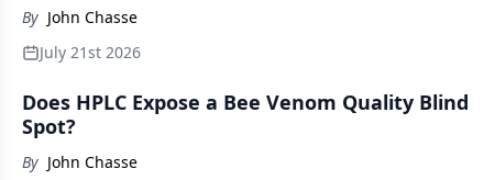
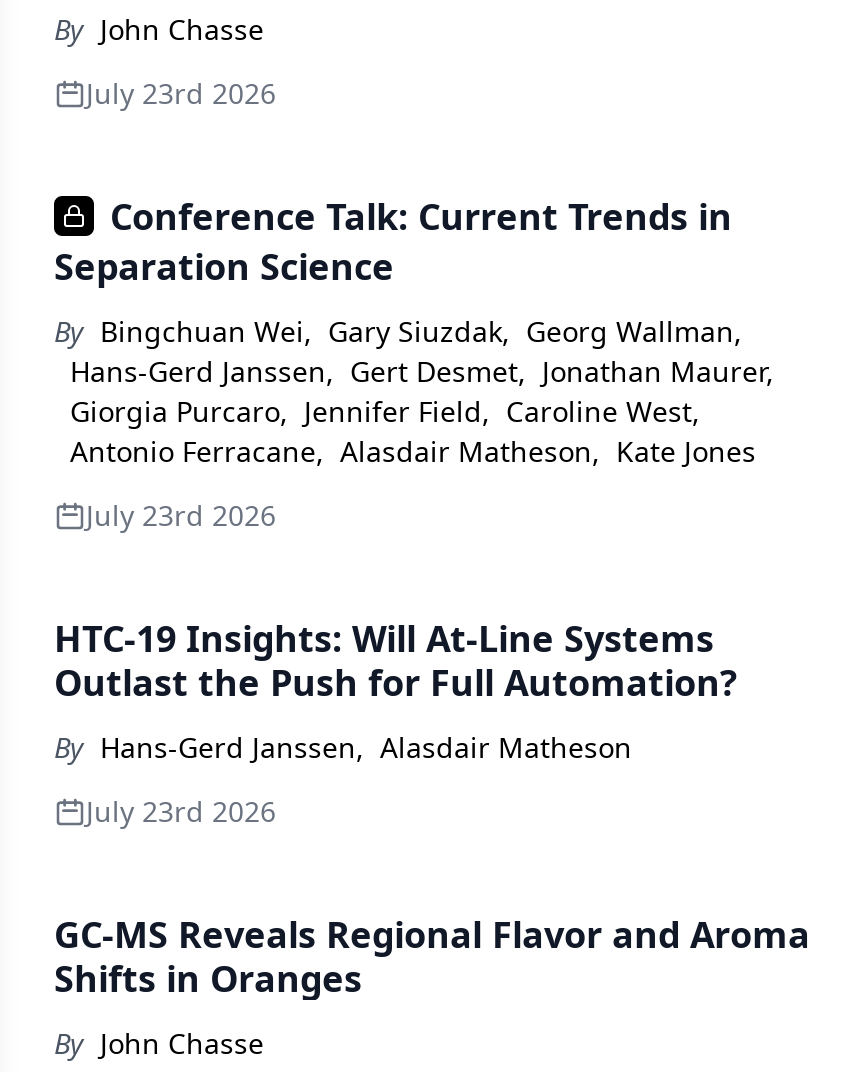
- July 21st 2026
- Does HPLC Expose a Bee Venom Quality Blind
- Spot?
+ July 23rd 2026
+ Conference Talk: Current Trends in
+ Separation Science
+ By Bingchuan Wei, Gary Siuzdak, Georg Wallman,
+ Hans-Gerd Janssen, Gert Desmet, Jonathan Maurer,
+ Giorgia Purcaro, Jennifer Field, Caroline West,
+ Antonio Ferracane, Alasdair Matheson, Kate Jones
+ July 23rd 2026
+ HTC-19 Insights: Will At-Line Systems
+ Outlast the Push for Full Automation?
+ By Hans-Gerd Janssen, Alasdair Matheson
+ July 23rd 2026
+ GC-MS Reveals Regional Flavor and Aroma
+ Shifts in Oranges
